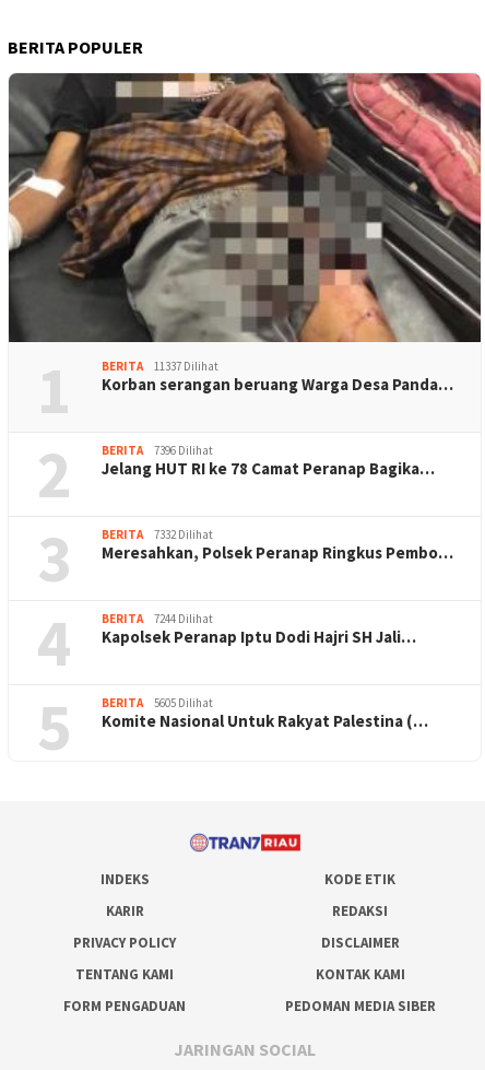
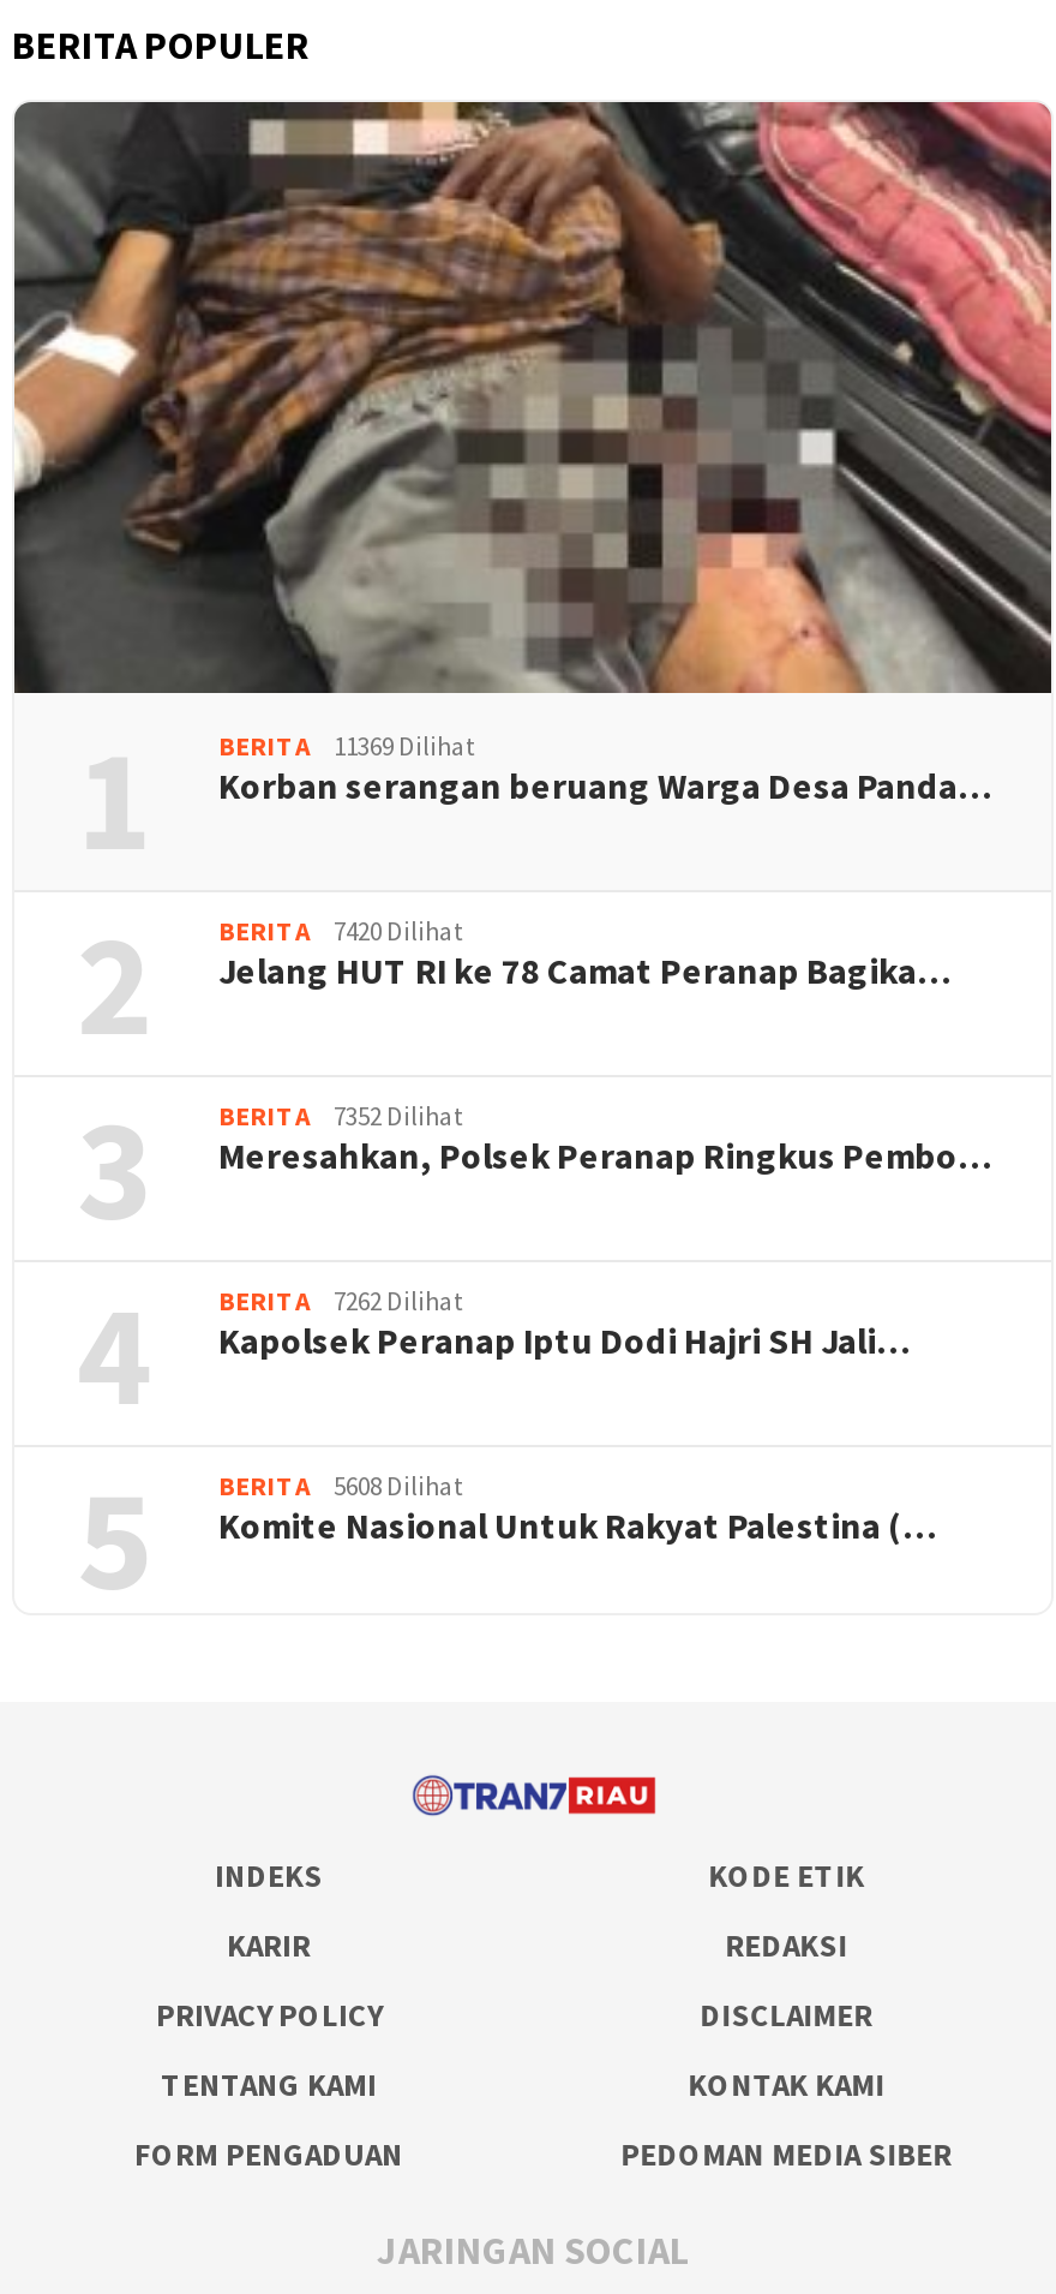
- BERITA 11337 Dilihat
+ BERITA 11369 Dilihat

- BERITA 7396 Dilihat
+ BERITA 7420 Dilihat

- BERITA 7332 Dilihat
+ BERITA 7352 Dilihat

- BERITA 7244 Dilihat
+ BERITA 7262 Dilihat

- BERITA 5605 Dilihat
+ BERITA 5608 Dilihat
